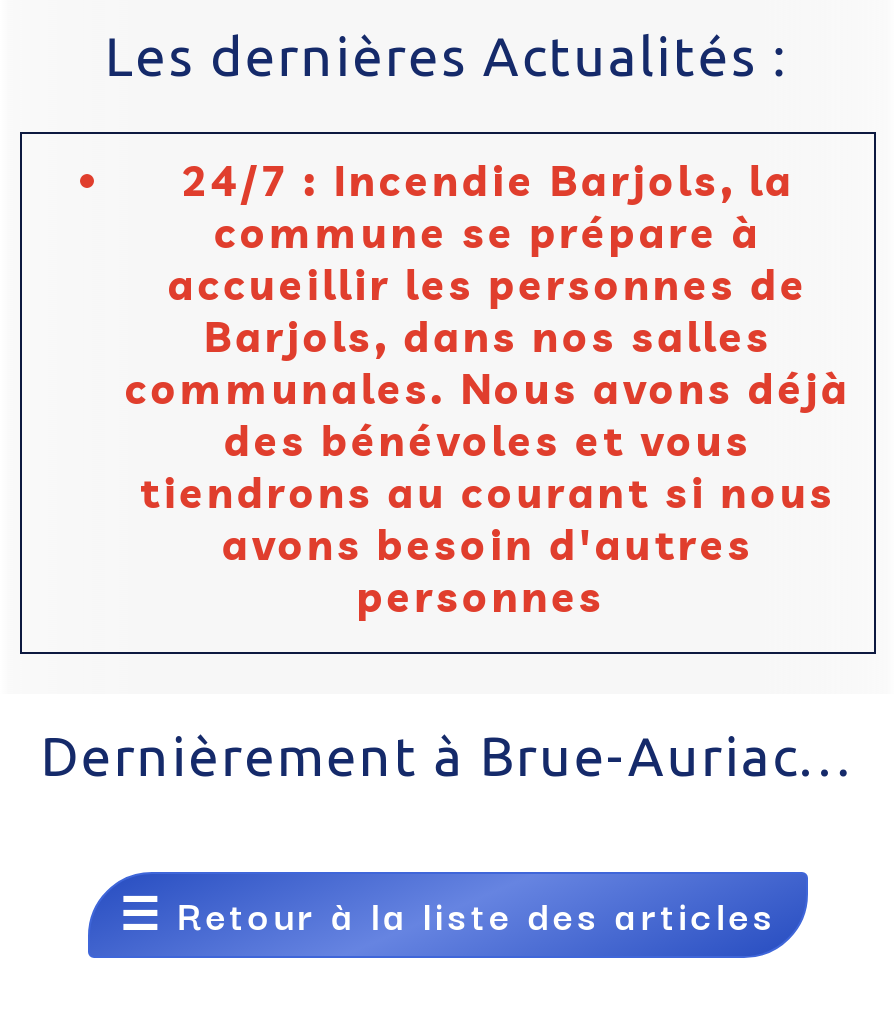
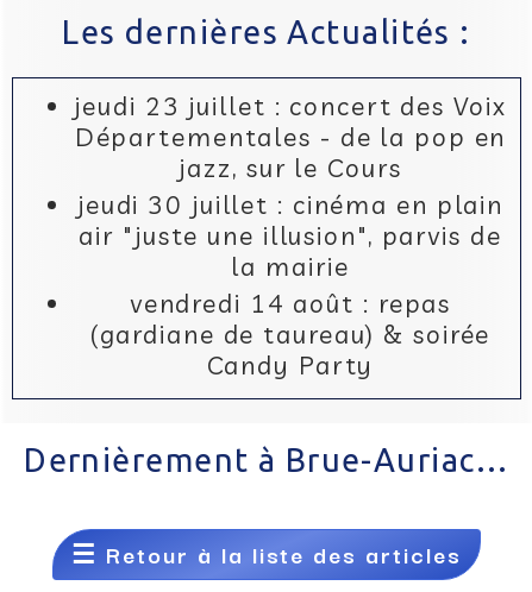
- 24/7 : Incendie Barjols, la
- commune se prépare à
- accueillir les personnes de
- Barjols, dans nos salles
- communales. Nous avons déjà
- des bénévoles et vous
- tiendrons au courant si nous
- avons besoin d'autres
- personnes
+ jeudi 23 juillet : concert des Voix
+ Départementales - de la pop en
+ jazz, sur le Cours
+ jeudi 30 juillet : cinéma en plain
+ air "juste une illusion", parvis de
+ la mairie
+ vendredi 14 août : repas
+ (gardiane de taureau) & soirée
+ Candy Party
